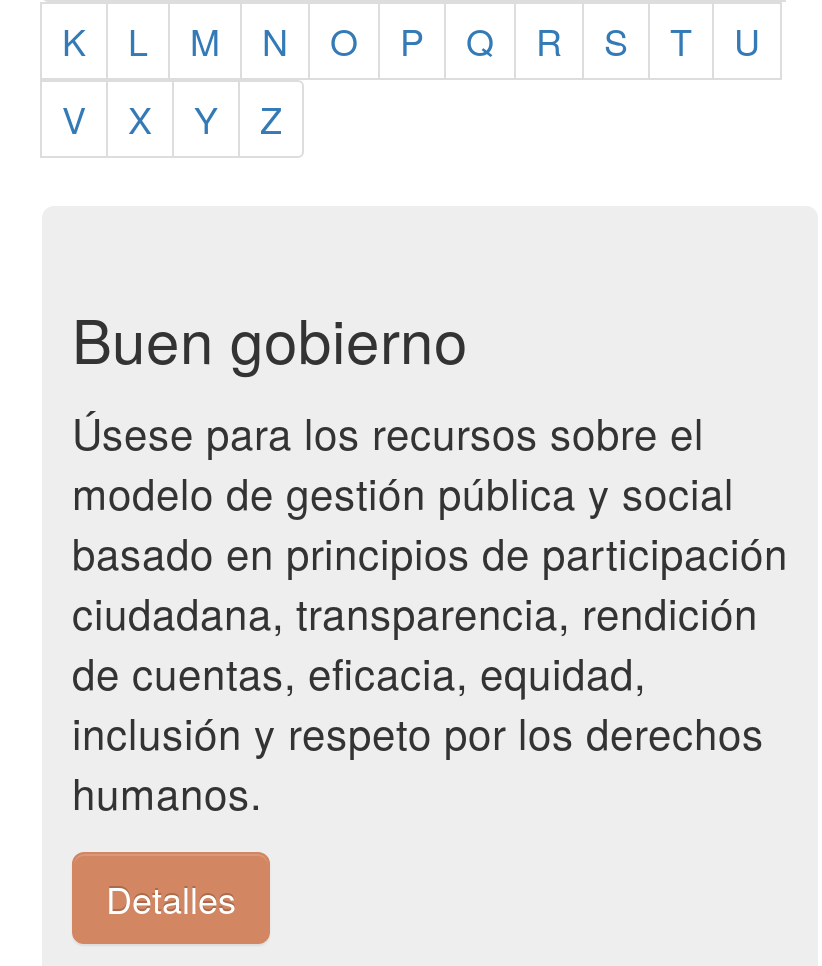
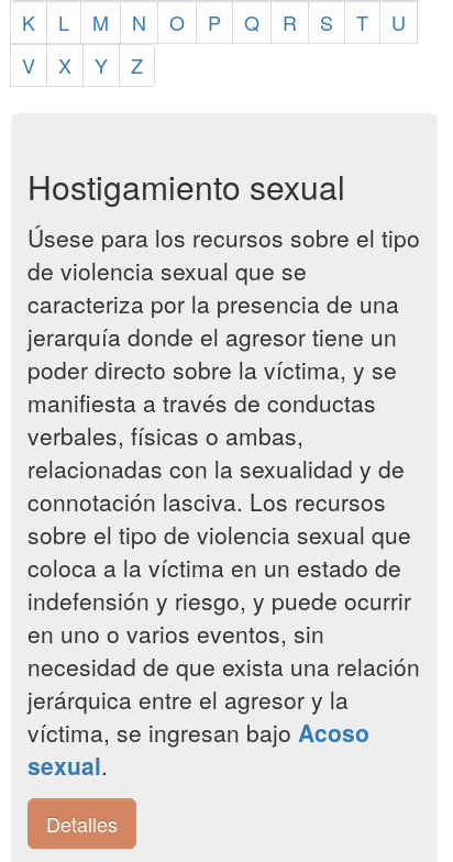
- Buen gobierno
- Úsese para los recursos sobre el
- modelo de gestión pública y social
- basado en principios de participación
- ciudadana, transparencia, rendición
- de cuentas, eficacia, equidad,
- inclusión y respeto por los derechos
- humanos.
+ Hostigamiento sexual
+ Úsese para los recursos sobre el tipo
+ de violencia sexual que se
+ caracteriza por la presencia de una
+ jerarquía donde el agresor tiene un
+ poder directo sobre la víctima, y se
+ manifiesta a través de conductas
+ verbales, físicas o ambas,
+ relacionadas con la sexualidad y de
+ connotación lasciva. Los recursos
+ sobre el tipo de violencia sexual que
+ coloca a la víctima en un estado de
+ indefensión y riesgo, y puede ocurrir
+ en uno o varios eventos, sin
+ necesidad de que exista una relación
+ jerárquica entre el agresor y la
+ víctima, se ingresan bajo Acoso
+ sexual.
